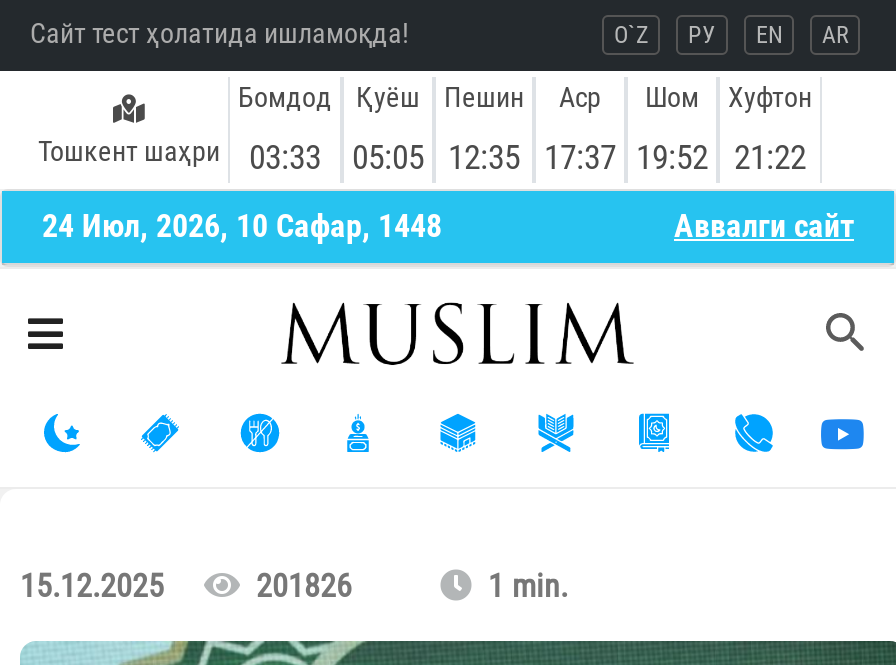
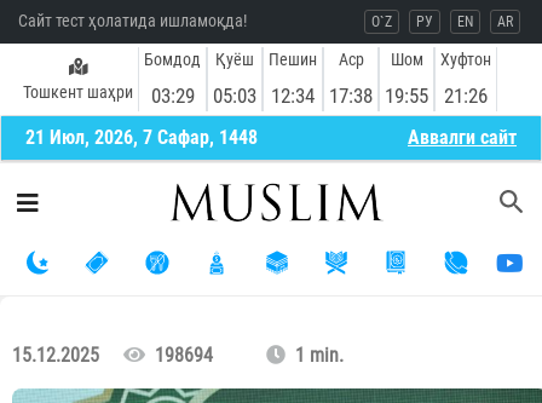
- 03:33
+ 03:29

- 05:05
+ 05:03

- 12:35
+ 12:34

- 17:37
+ 17:38

- 19:52
+ 19:55

- 21:22
+ 21:26

- 24 Июл, 2026, 10 Сафар, 1448
+ 21 Июл, 2026, 7 Сафар, 1448

- 15.12.2025 201826
+ 15.12.2025 198694
